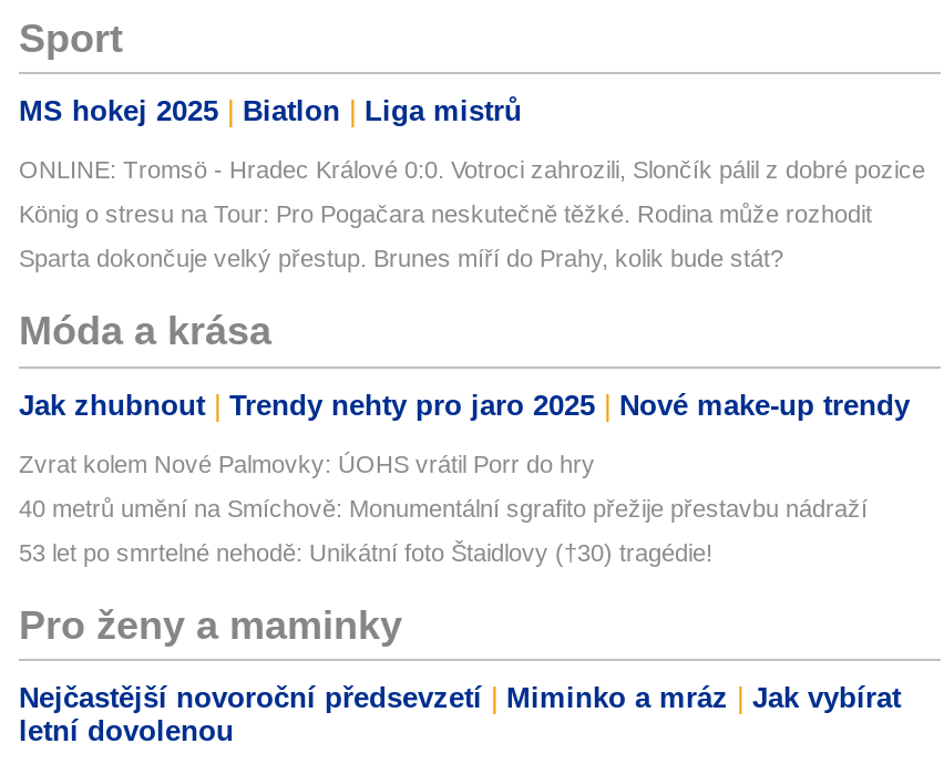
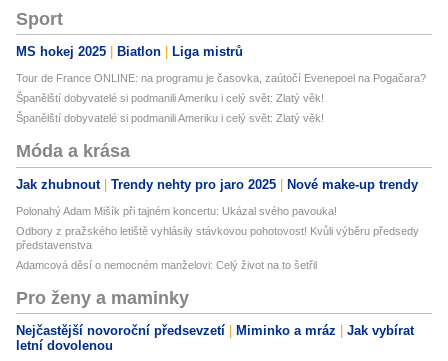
- ONLINE: Tromsö - Hradec Králové 0:0. Votroci zahrozili, Slončík pálil z dobré pozice
+ Tour de France ONLINE: na programu je časovka, zaútočí Evenepoel na Pogačara?

- König o stresu na Tour: Pro Pogačara neskutečně těžké. Rodina může rozhodit
+ Španělští dobyvatelé si podmanili Ameriku i celý svět: Zlatý věk!

- Sparta dokončuje velký přestup. Brunes míří do Prahy, kolik bude stát?
+ Španělští dobyvatelé si podmanili Ameriku i celý svět: Zlatý věk!

- Zvrat kolem Nové Palmovky: ÚOHS vrátil Porr do hry
+ Polonahý Adam Mišík při tajném koncertu: Ukázal svého pavouka!

- 40 metrů umění na Smíchově: Monumentální sgrafito přežije přestavbu nádraží
+ Odbory z pražského letiště vyhlásily stávkovou pohotovost! Kvůli výběru předsedy
+ představenstva

- 53 let po smrtelné nehodě: Unikátní foto Štaidlovy (†30) tragédie!
+ Adamcová děsí o nemocném manželovi: Celý život na to šetřil
